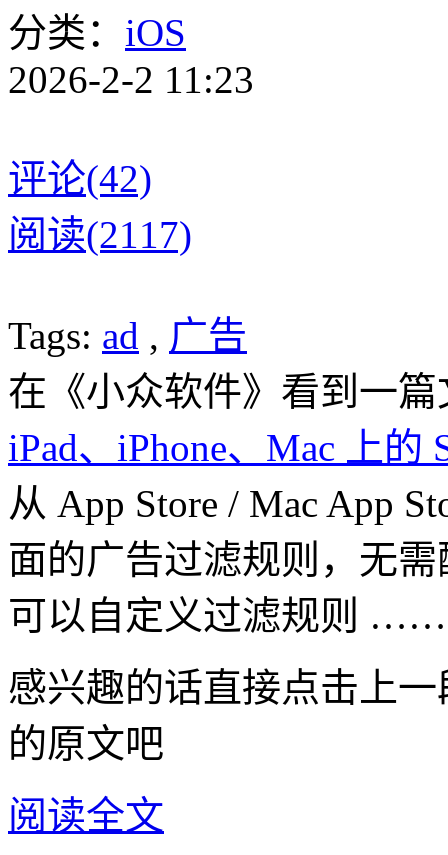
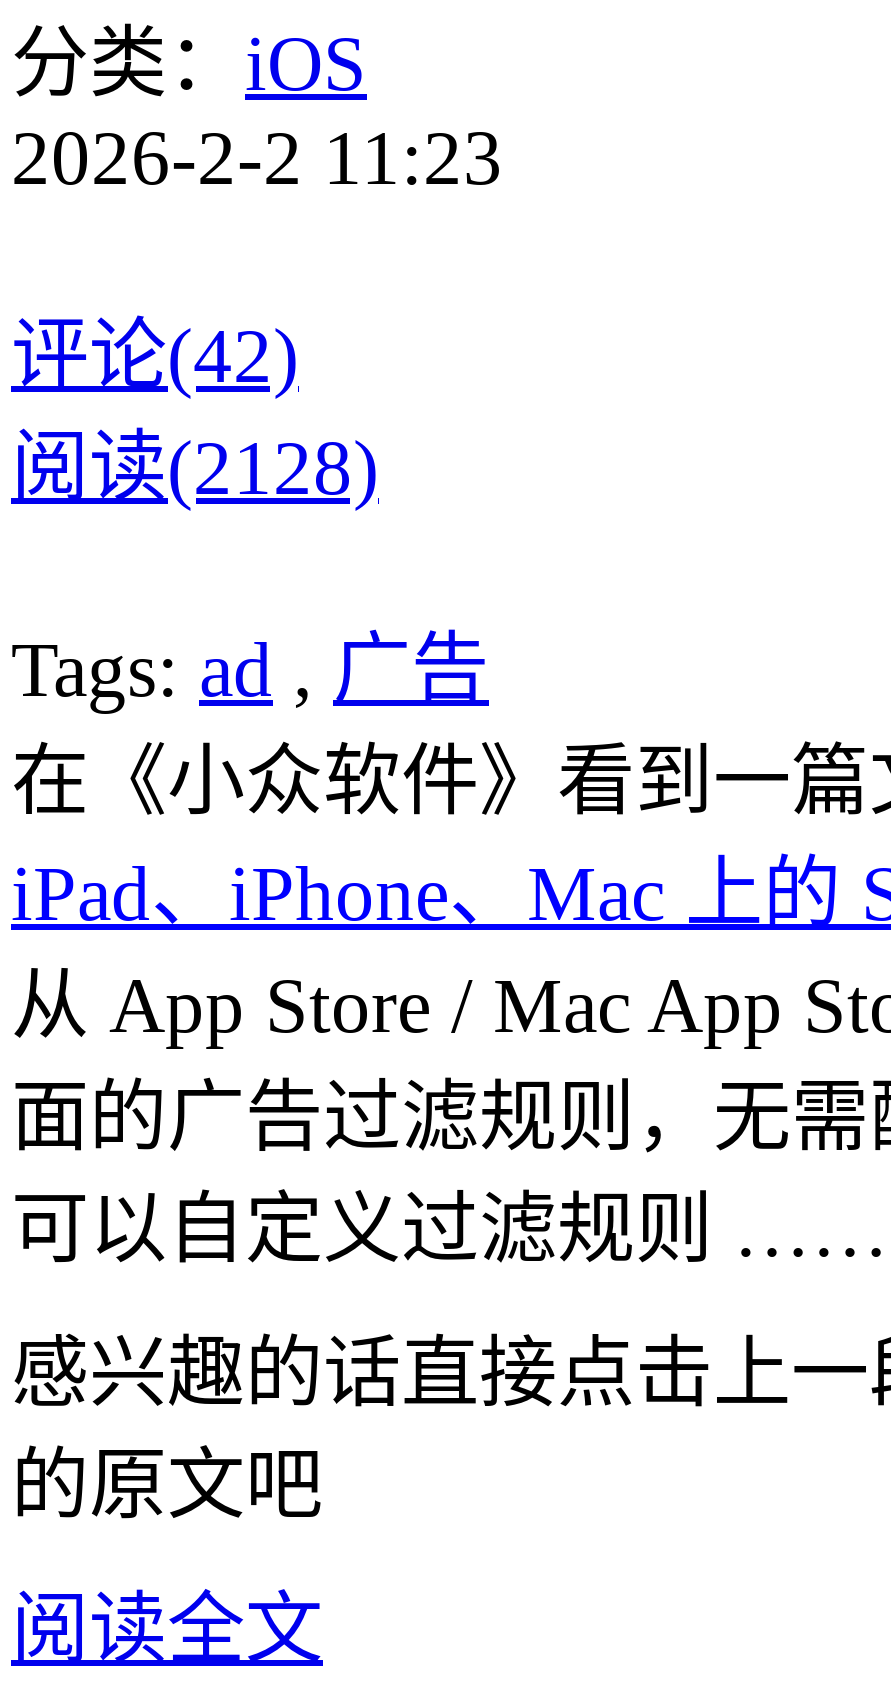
- 阅读(2117)
+ 阅读(2128)
